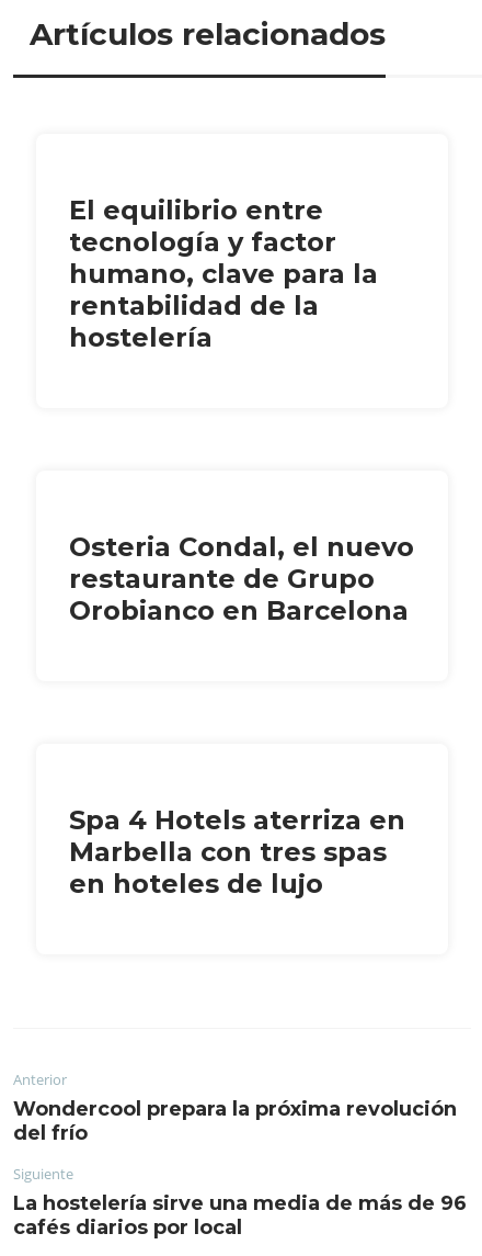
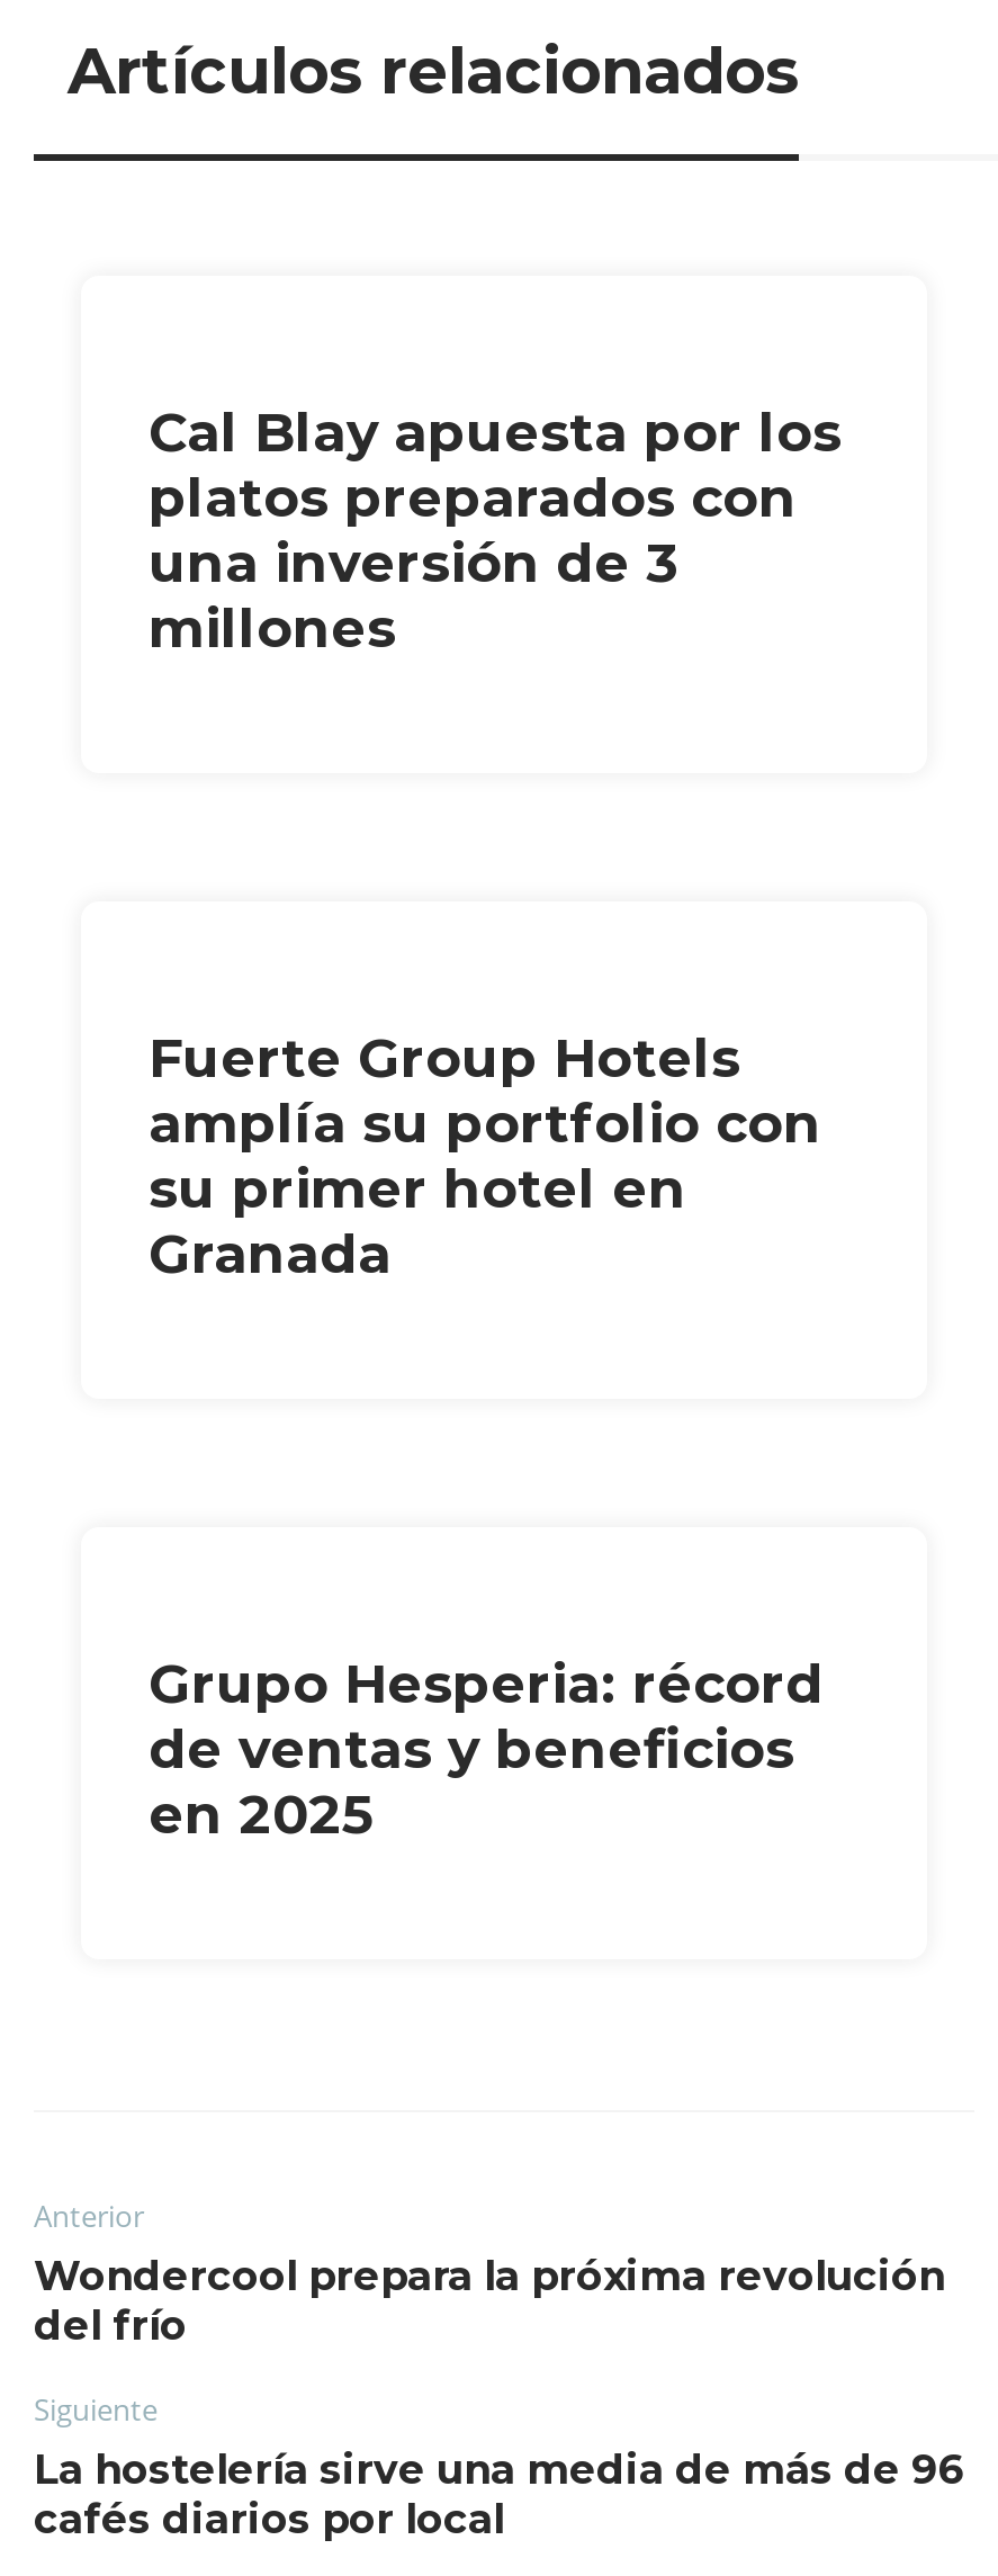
- El equilibrio entre
- tecnología y factor
- humano, clave para la
- rentabilidad de la
- hostelería
+ Cal Blay apuesta por los
+ platos preparados con
+ una inversión de 3
+ millones

- Osteria Condal, el nuevo
- restaurante de Grupo
- Orobianco en Barcelona
+ Fuerte Group Hotels
+ amplía su portfolio con
+ su primer hotel en
+ Granada

- Spa 4 Hotels aterriza en
- Marbella con tres spas
- en hoteles de lujo
+ Grupo Hesperia: récord
+ de ventas y beneficios
+ en 2025
